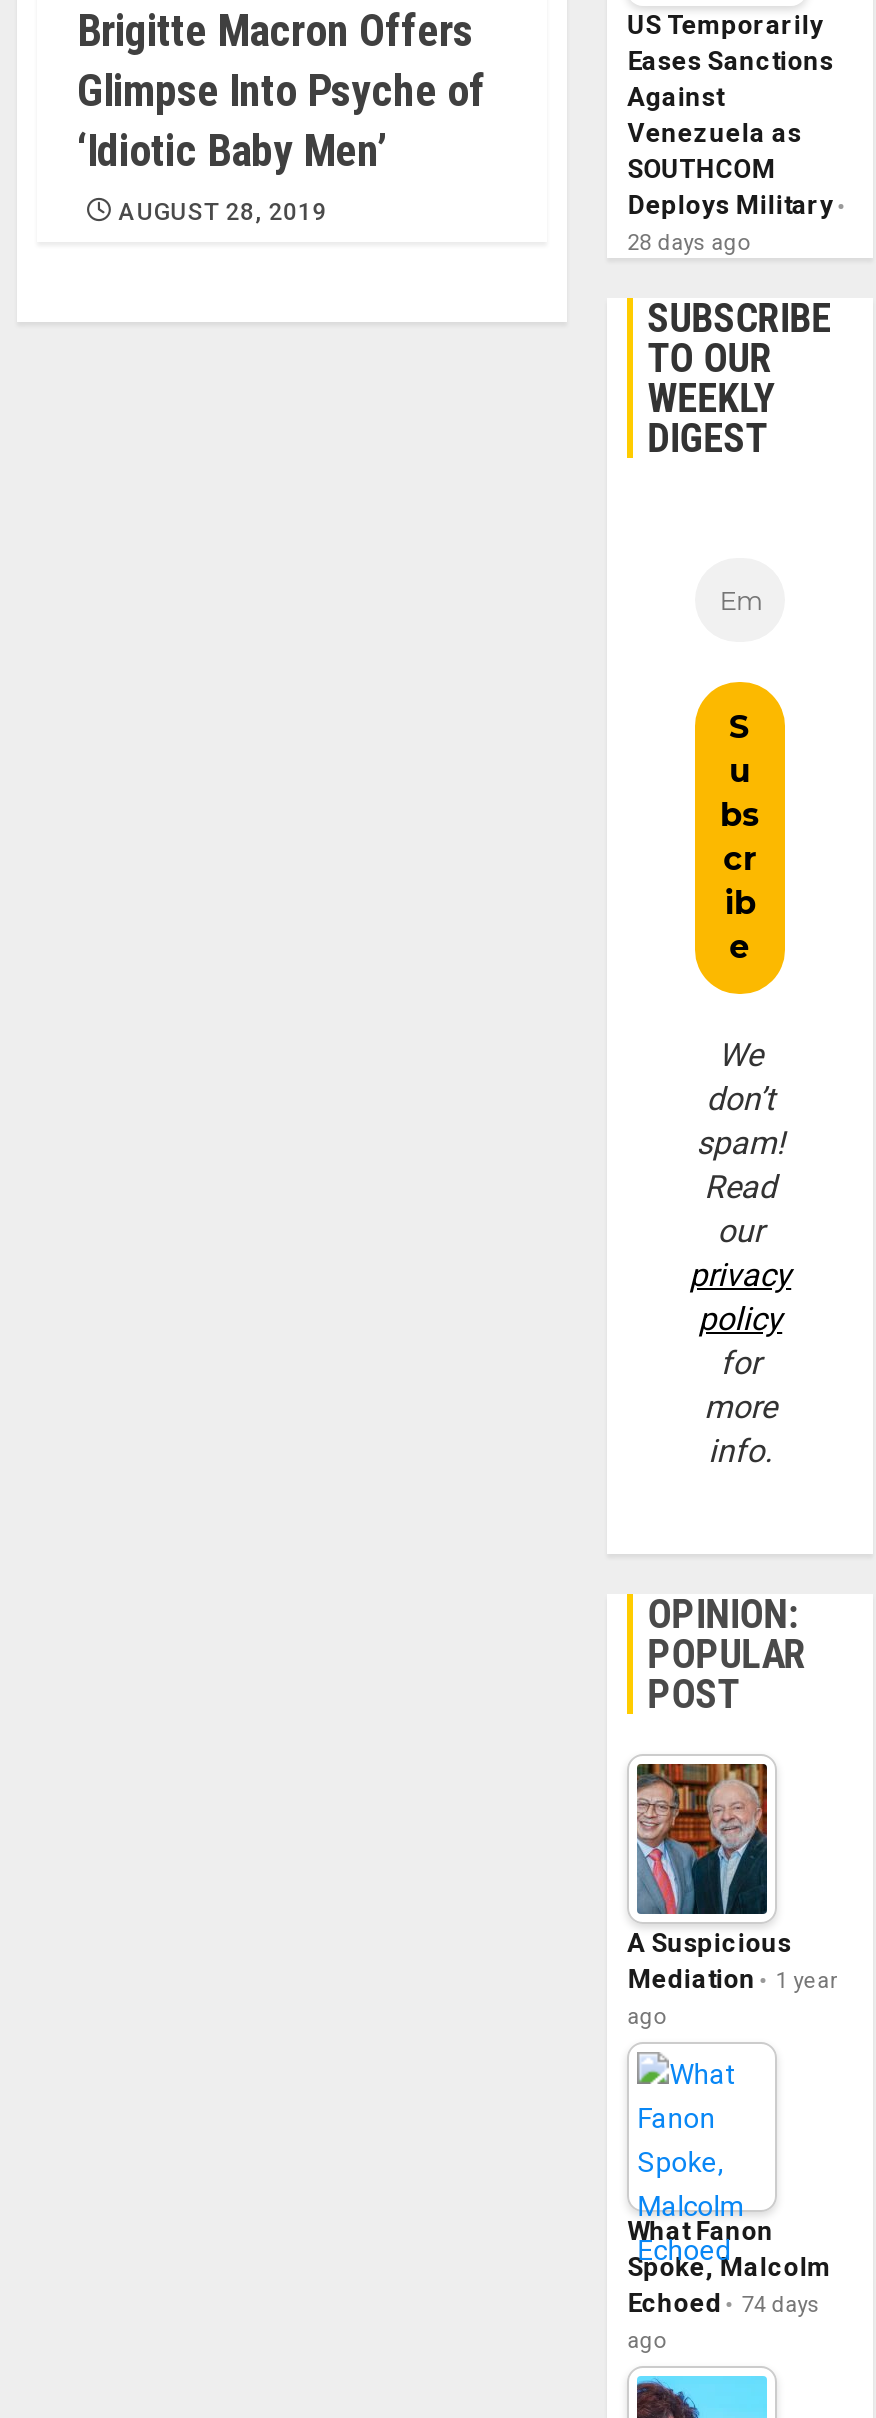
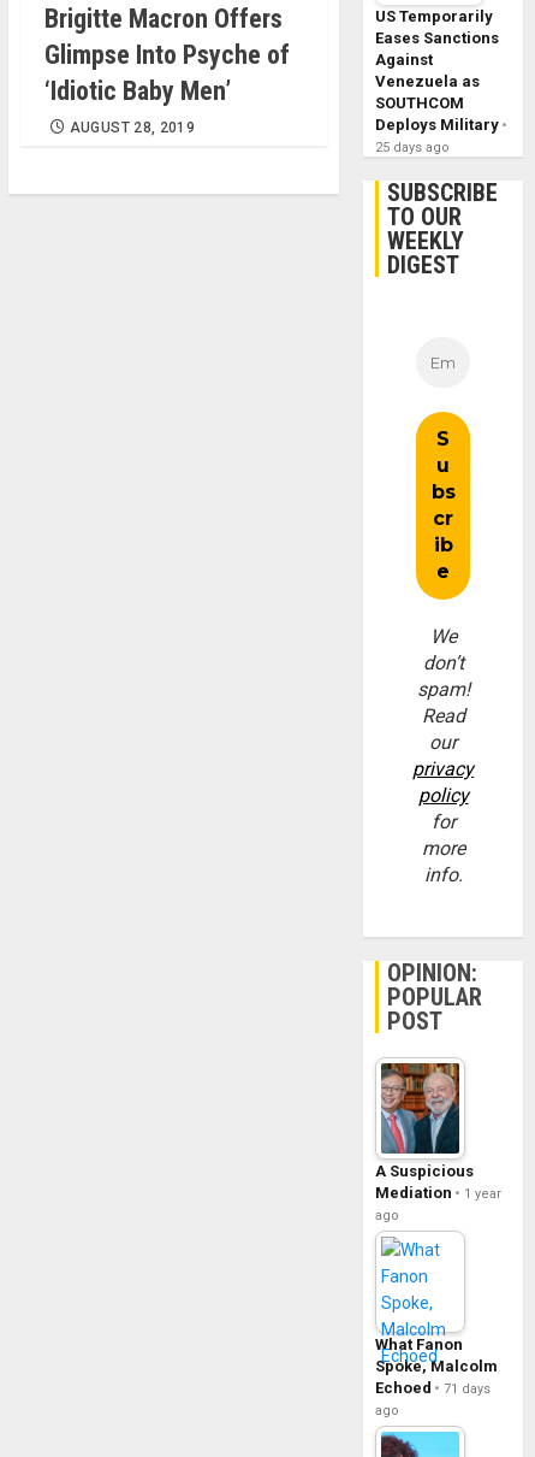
- 28 days ago
+ 25 days ago

- Echoed 74 days
+ Echoed 71 days
